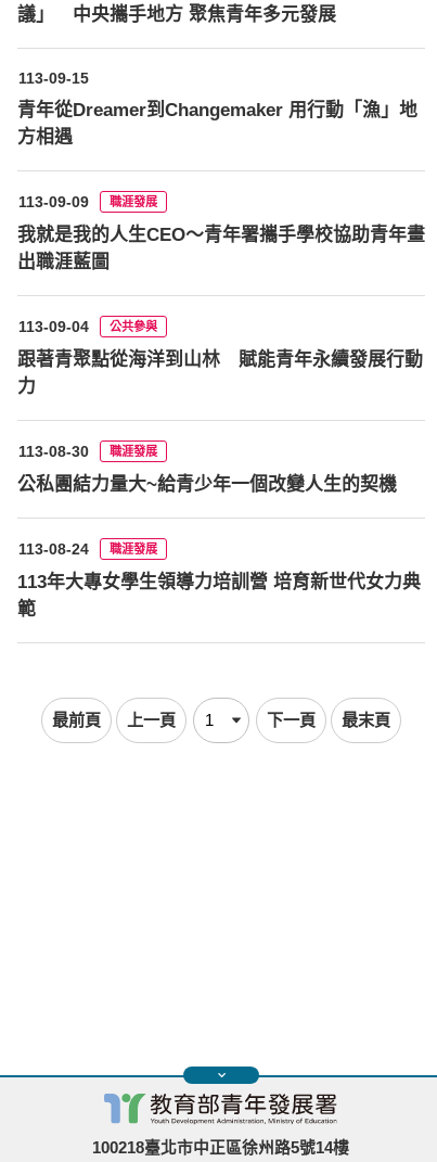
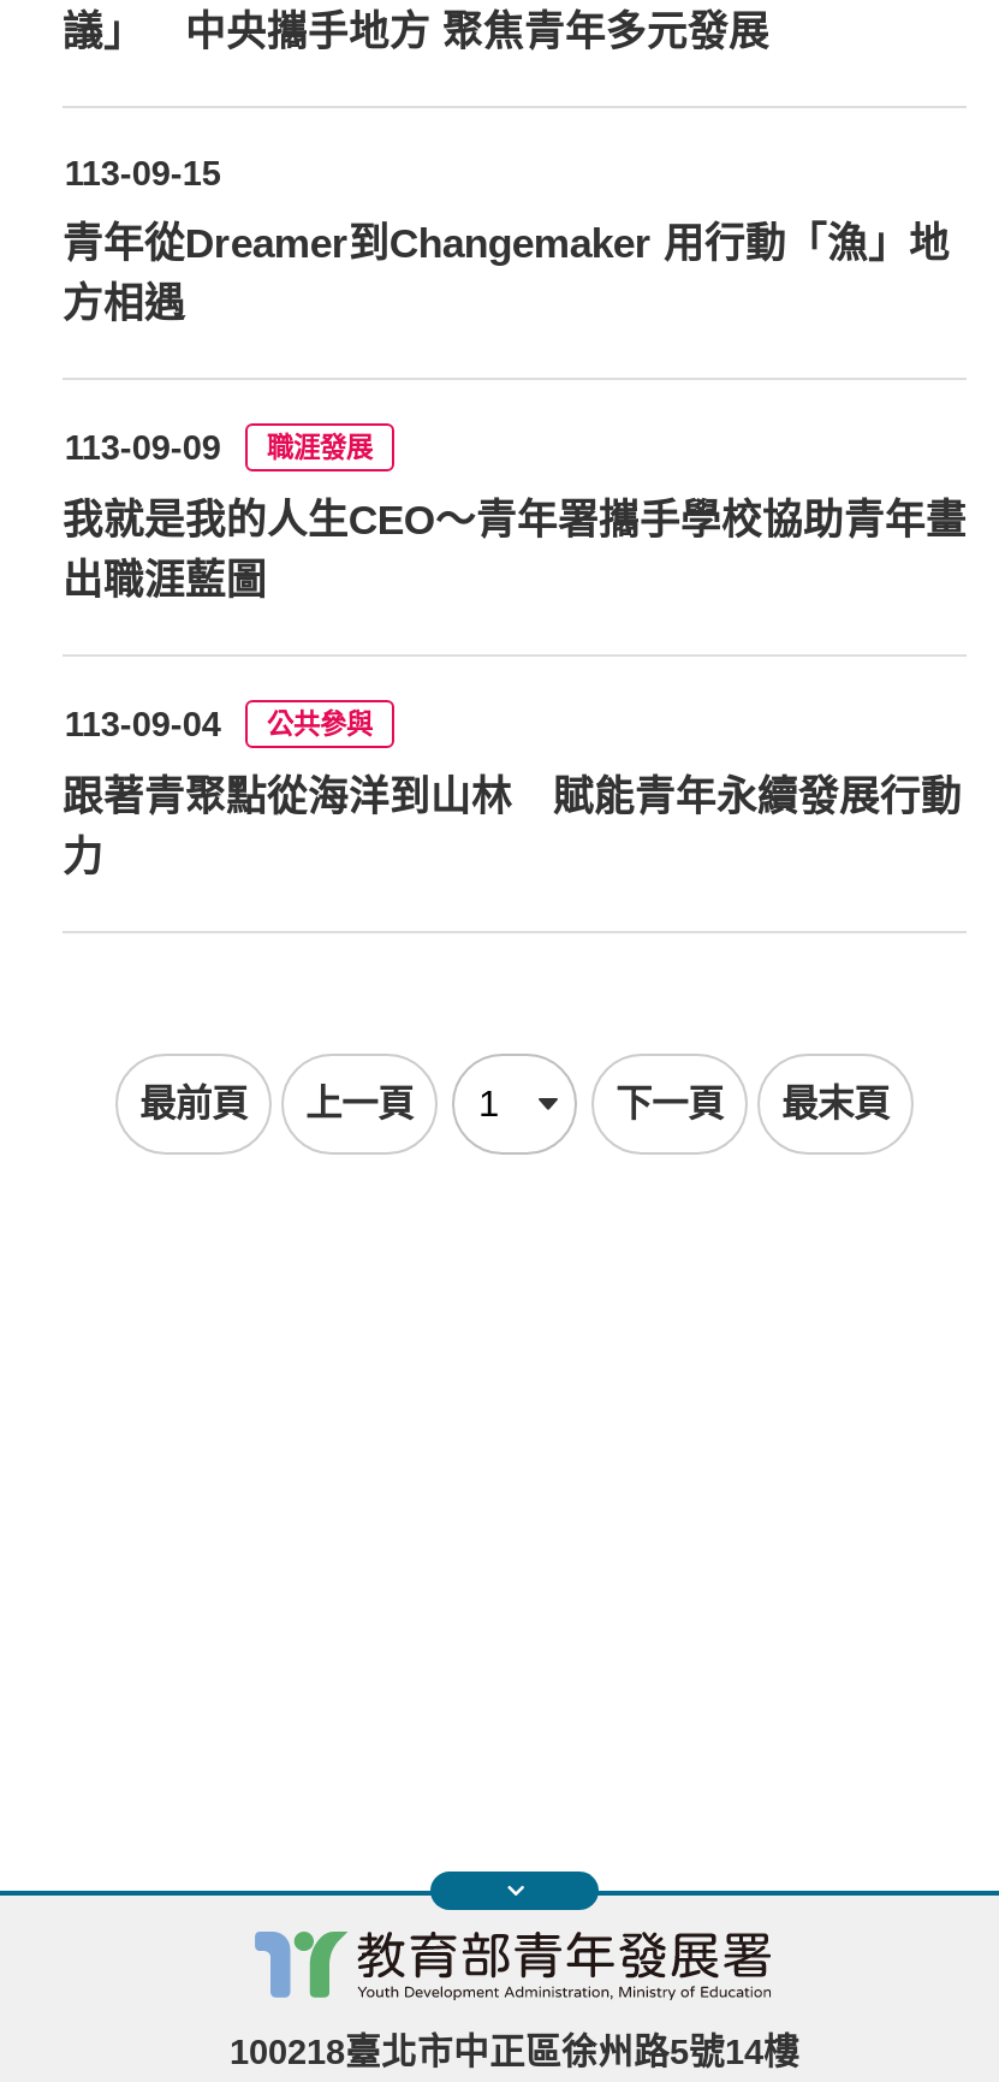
- 113-08-30
- 職涯發展
- 公私團結力量大~給青少年一個改變人生的契機
- 113-08-24
- 職涯發展
- 113年大專女學生領導力培訓營 培育新世代女力典
- 範
